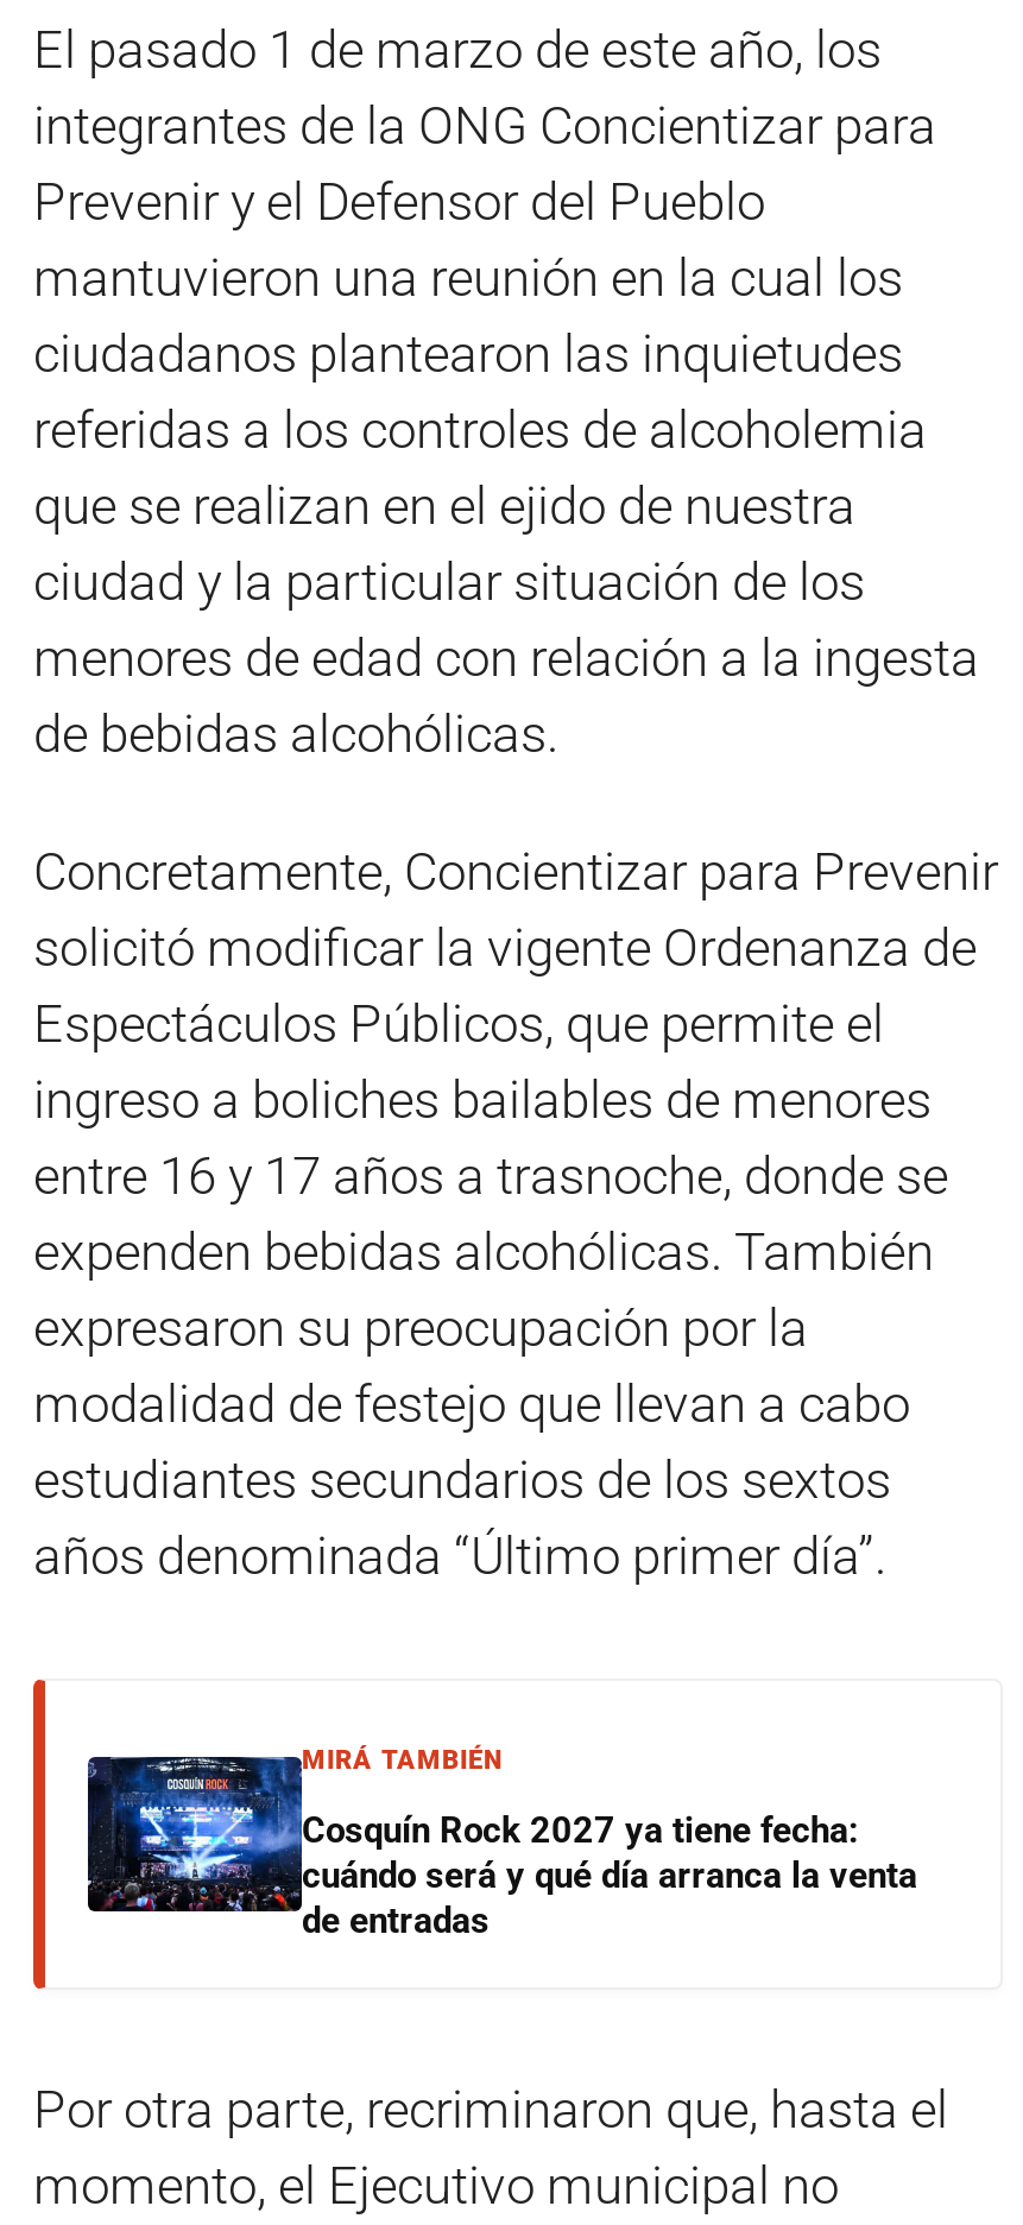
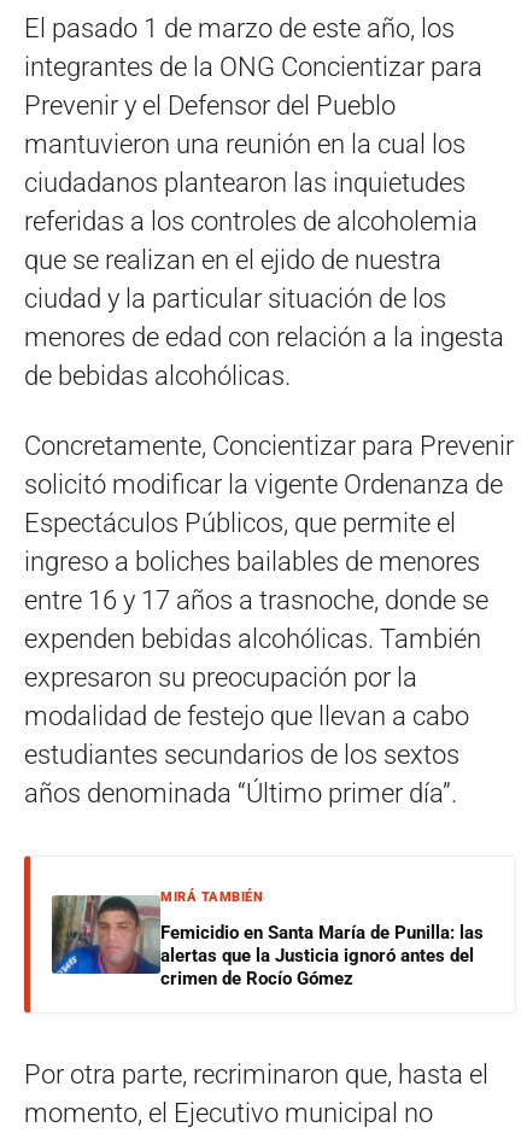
- [image]
- Cosquín Rock 2027 ya tiene fecha:
- cuándo será y qué día arranca la venta
- de entradas
+ [image]
+ Femicidio en Santa María de Punilla: las
+ alertas que la Justicia ignoró antes del
+ crimen de Rocío Gómez
